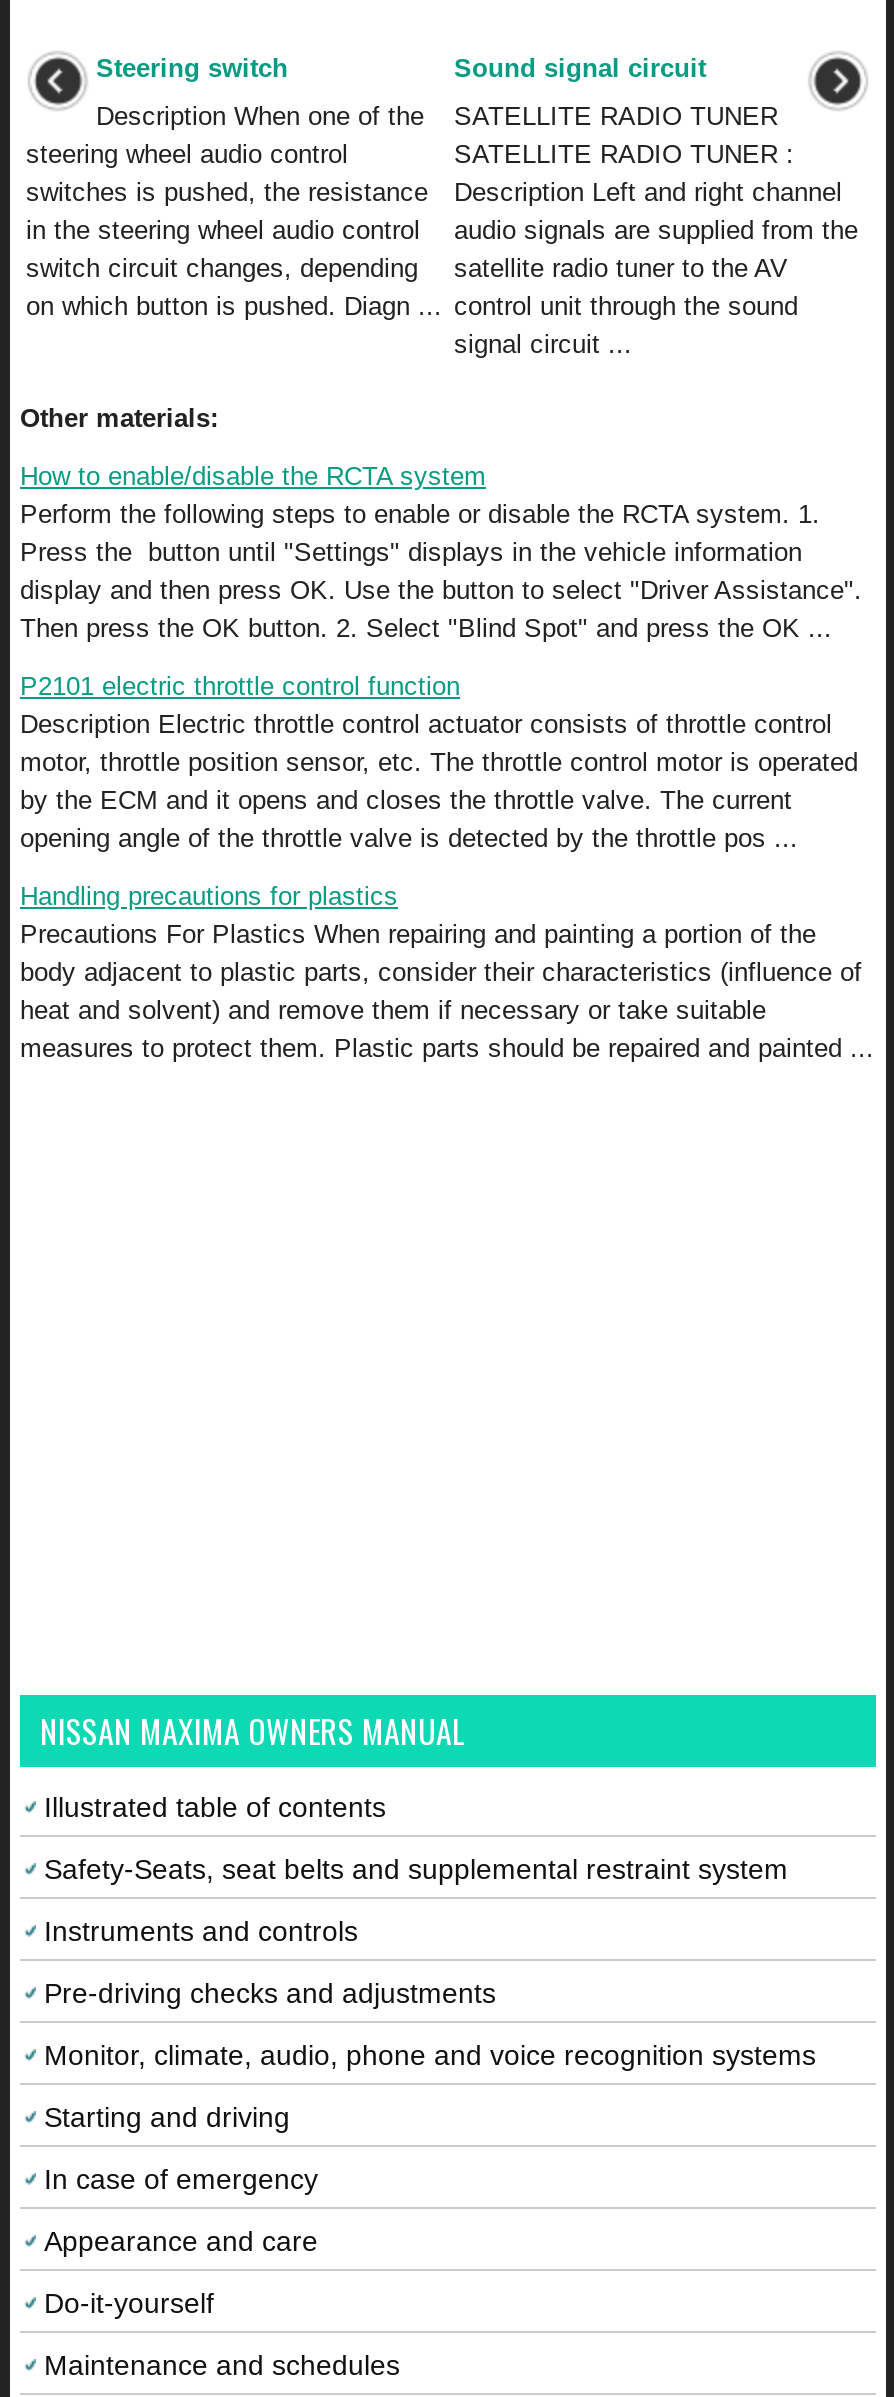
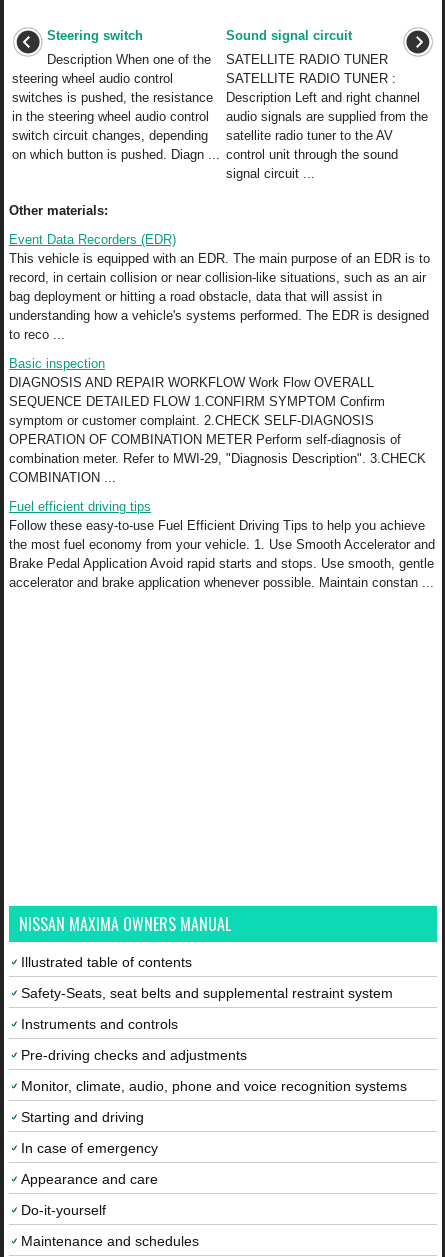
- How to enable/disable the RCTA system
- Perform the following steps to enable or disable the RCTA system. 1.
- Press the button until "Settings" displays in the vehicle information
- display and then press OK. Use the button to select "Driver Assistance".
- Then press the OK button. 2. Select "Blind Spot" and press the OK ...
+ Event Data Recorders (EDR)
+ This vehicle is equipped with an EDR. The main purpose of an EDR is to
+ record, in certain collision or near collision-like situations, such as an air
+ bag deployment or hitting a road obstacle, data that will assist in
+ understanding how a vehicle's systems performed. The EDR is designed
+ to reco ...

- P2101 electric throttle control function
- Description Electric throttle control actuator consists of throttle control
- motor, throttle position sensor, etc. The throttle control motor is operated
- by the ECM and it opens and closes the throttle valve. The current
- opening angle of the throttle valve is detected by the throttle pos ...
+ Basic inspection
+ DIAGNOSIS AND REPAIR WORKFLOW Work Flow OVERALL
+ SEQUENCE DETAILED FLOW 1.CONFIRM SYMPTOM Confirm
+ symptom or customer complaint. 2.CHECK SELF-DIAGNOSIS
+ OPERATION OF COMBINATION METER Perform self-diagnosis of
+ combination meter. Refer to MWI-29, "Diagnosis Description". 3.CHECK
+ COMBINATION ...

- Handling precautions for plastics
- Precautions For Plastics When repairing and painting a portion of the
- body adjacent to plastic parts, consider their characteristics (influence of
- heat and solvent) and remove them if necessary or take suitable
- measures to protect them. Plastic parts should be repaired and painted ...
+ Fuel efficient driving tips
+ Follow these easy-to-use Fuel Efficient Driving Tips to help you achieve
+ the most fuel economy from your vehicle. 1. Use Smooth Accelerator and
+ Brake Pedal Application Avoid rapid starts and stops. Use smooth, gentle
+ accelerator and brake application whenever possible. Maintain constan ...
